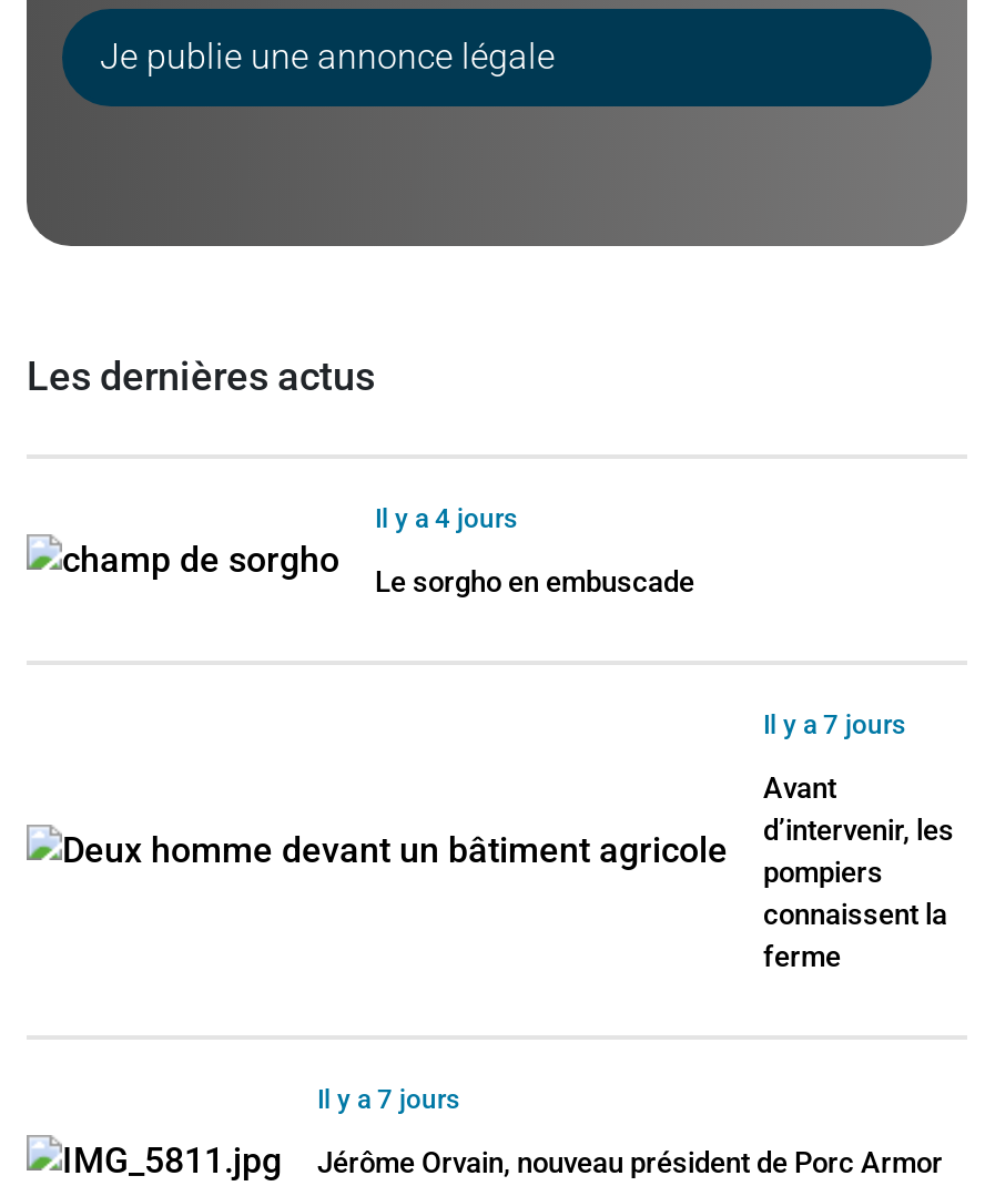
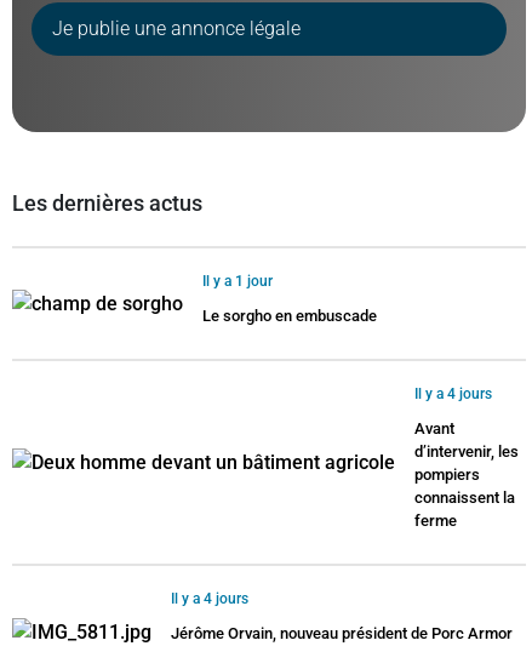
- Il y a 4 jours
+ Il y a 1 jour

- Il y a 7 jours
+ Il y a 4 jours

- Il y a 7 jours
+ Il y a 4 jours
